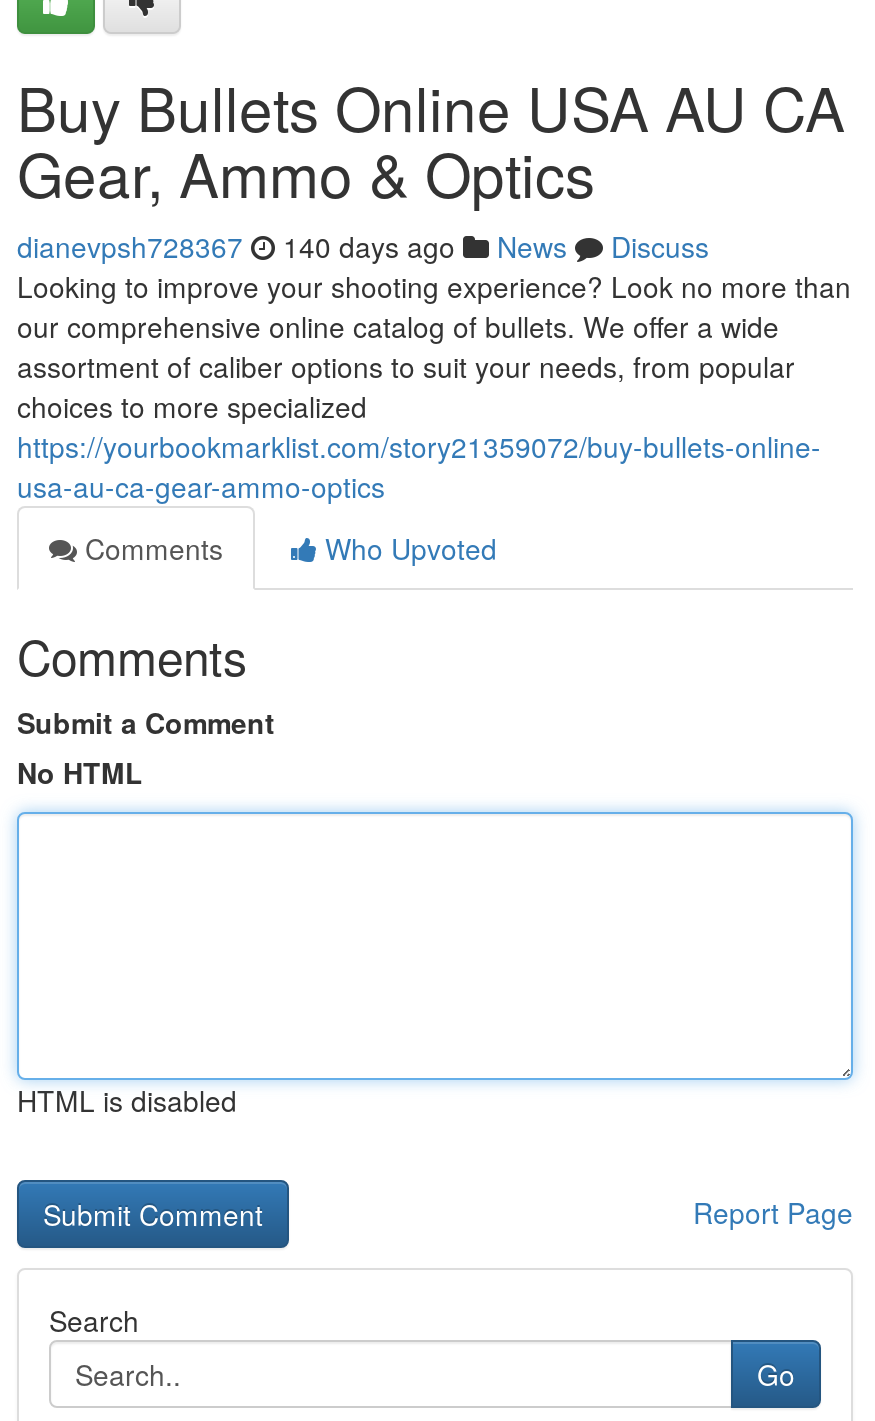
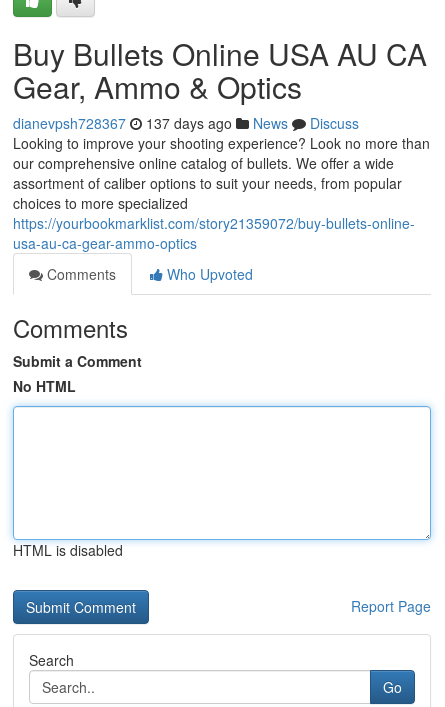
- dianevpsh728367 140 days ago News Discuss
+ dianevpsh728367 137 days ago News Discuss
